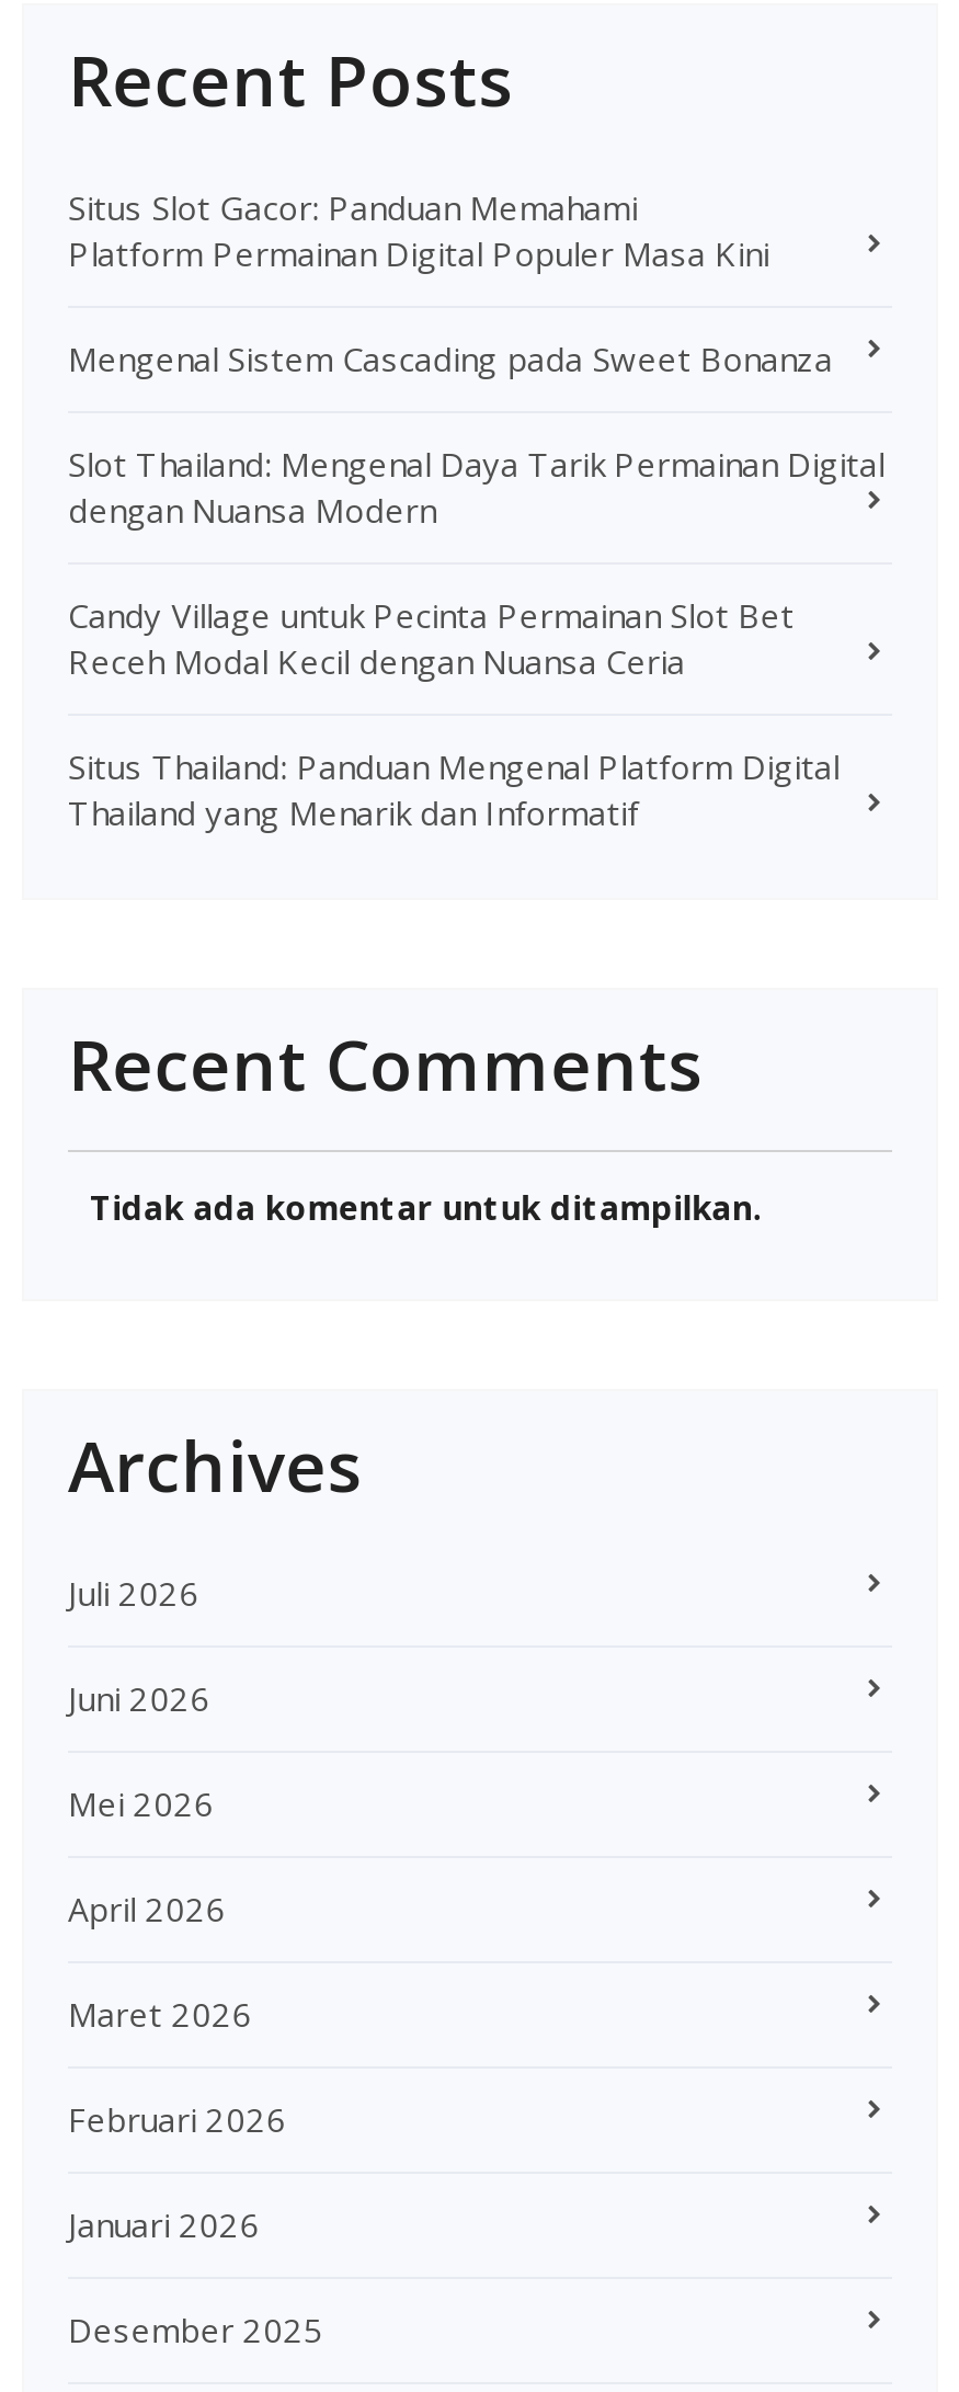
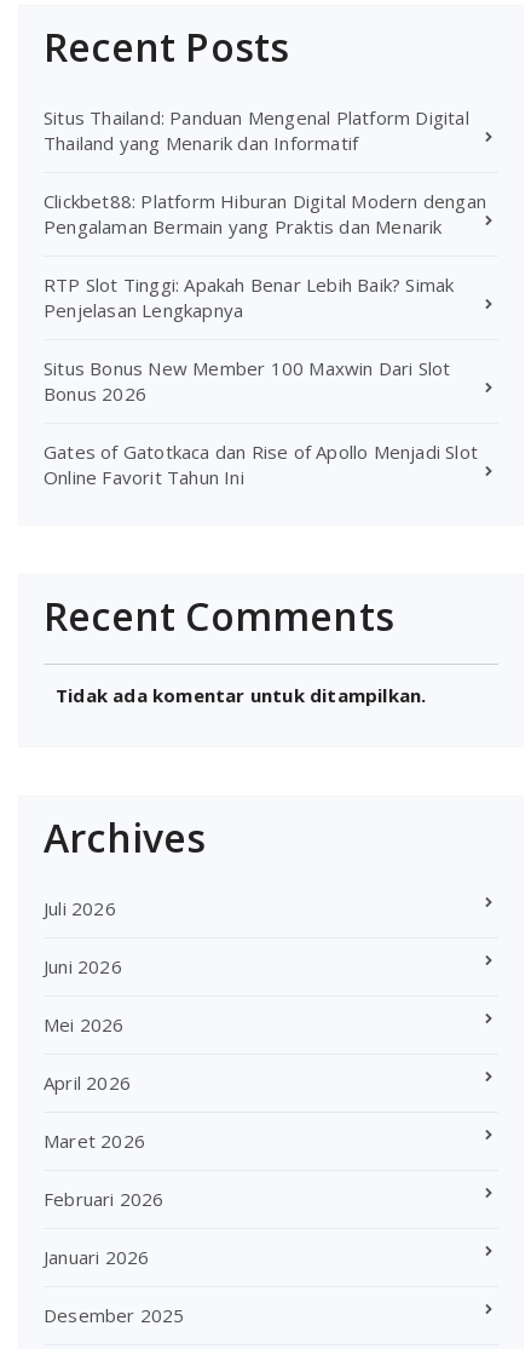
- Situs Slot Gacor: Panduan Memahami
- Platform Permainan Digital Populer Masa Kini
- Mengenal Sistem Cascading pada Sweet Bonanza
- Slot Thailand: Mengenal Daya Tarik Permainan Digital
- dengan Nuansa Modern
- Candy Village untuk Pecinta Permainan Slot Bet
- Receh Modal Kecil dengan Nuansa Ceria

moved up: Situs Thailand: Panduan Mengenal Platform Digital | Thailand yang Menarik dan Informatif

+ Clickbet88: Platform Hiburan Digital Modern dengan
+ Pengalaman Bermain yang Praktis dan Menarik
+ RTP Slot Tinggi: Apakah Benar Lebih Baik? Simak
+ Penjelasan Lengkapnya
+ Situs Bonus New Member 100 Maxwin Dari Slot
+ Bonus 2026
+ Gates of Gatotkaca dan Rise of Apollo Menjadi Slot
+ Online Favorit Tahun Ini
